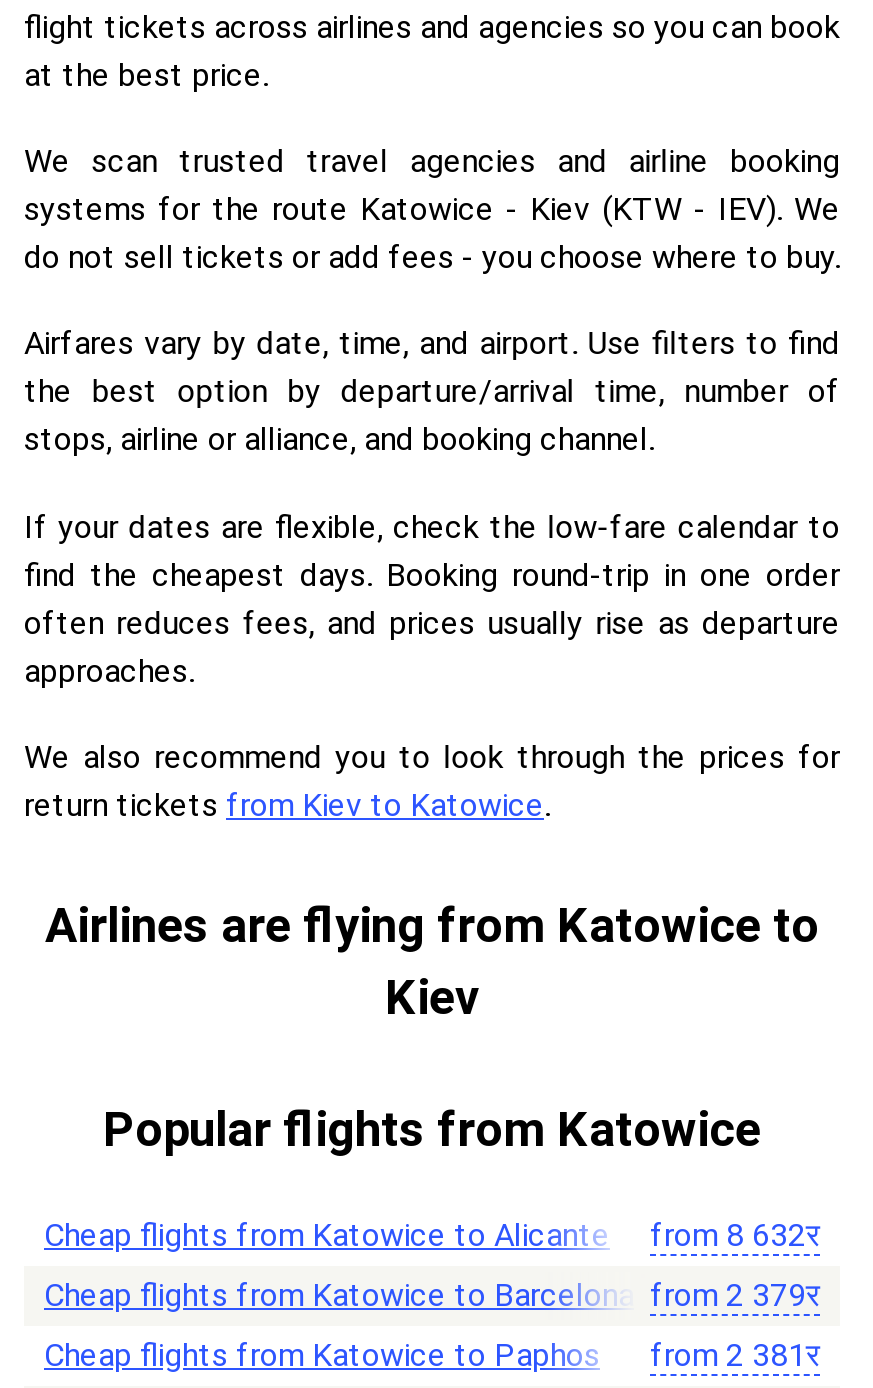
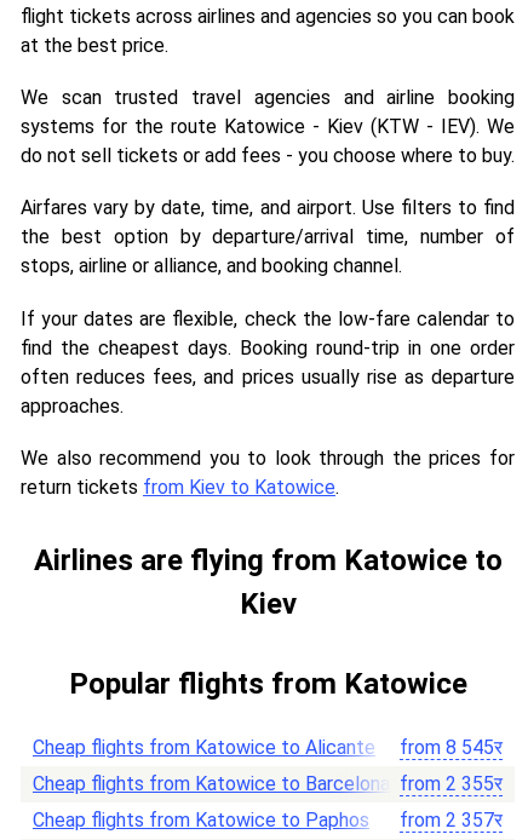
- Cheap flights from Katowice to Alicante from 8 632र
+ Cheap flights from Katowice to Alicante from 8 545र

- Cheap flights from Katowice to Barcelona from 2 379र
+ Cheap flights from Katowice to Barcelona from 2 355र

- Cheap flights from Katowice to Paphos from 2 381र
+ Cheap flights from Katowice to Paphos from 2 357र
